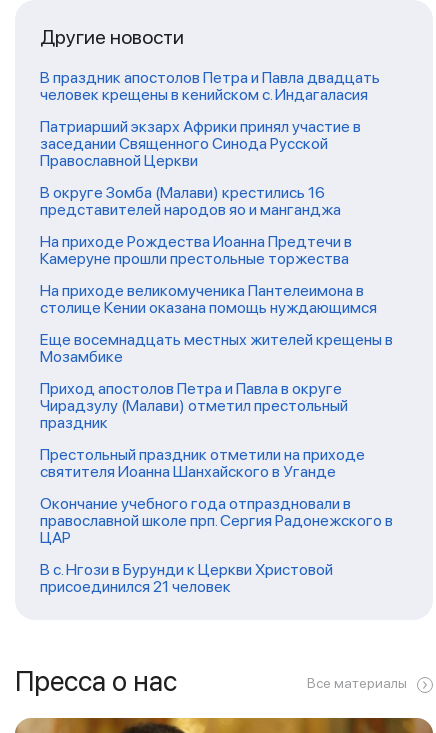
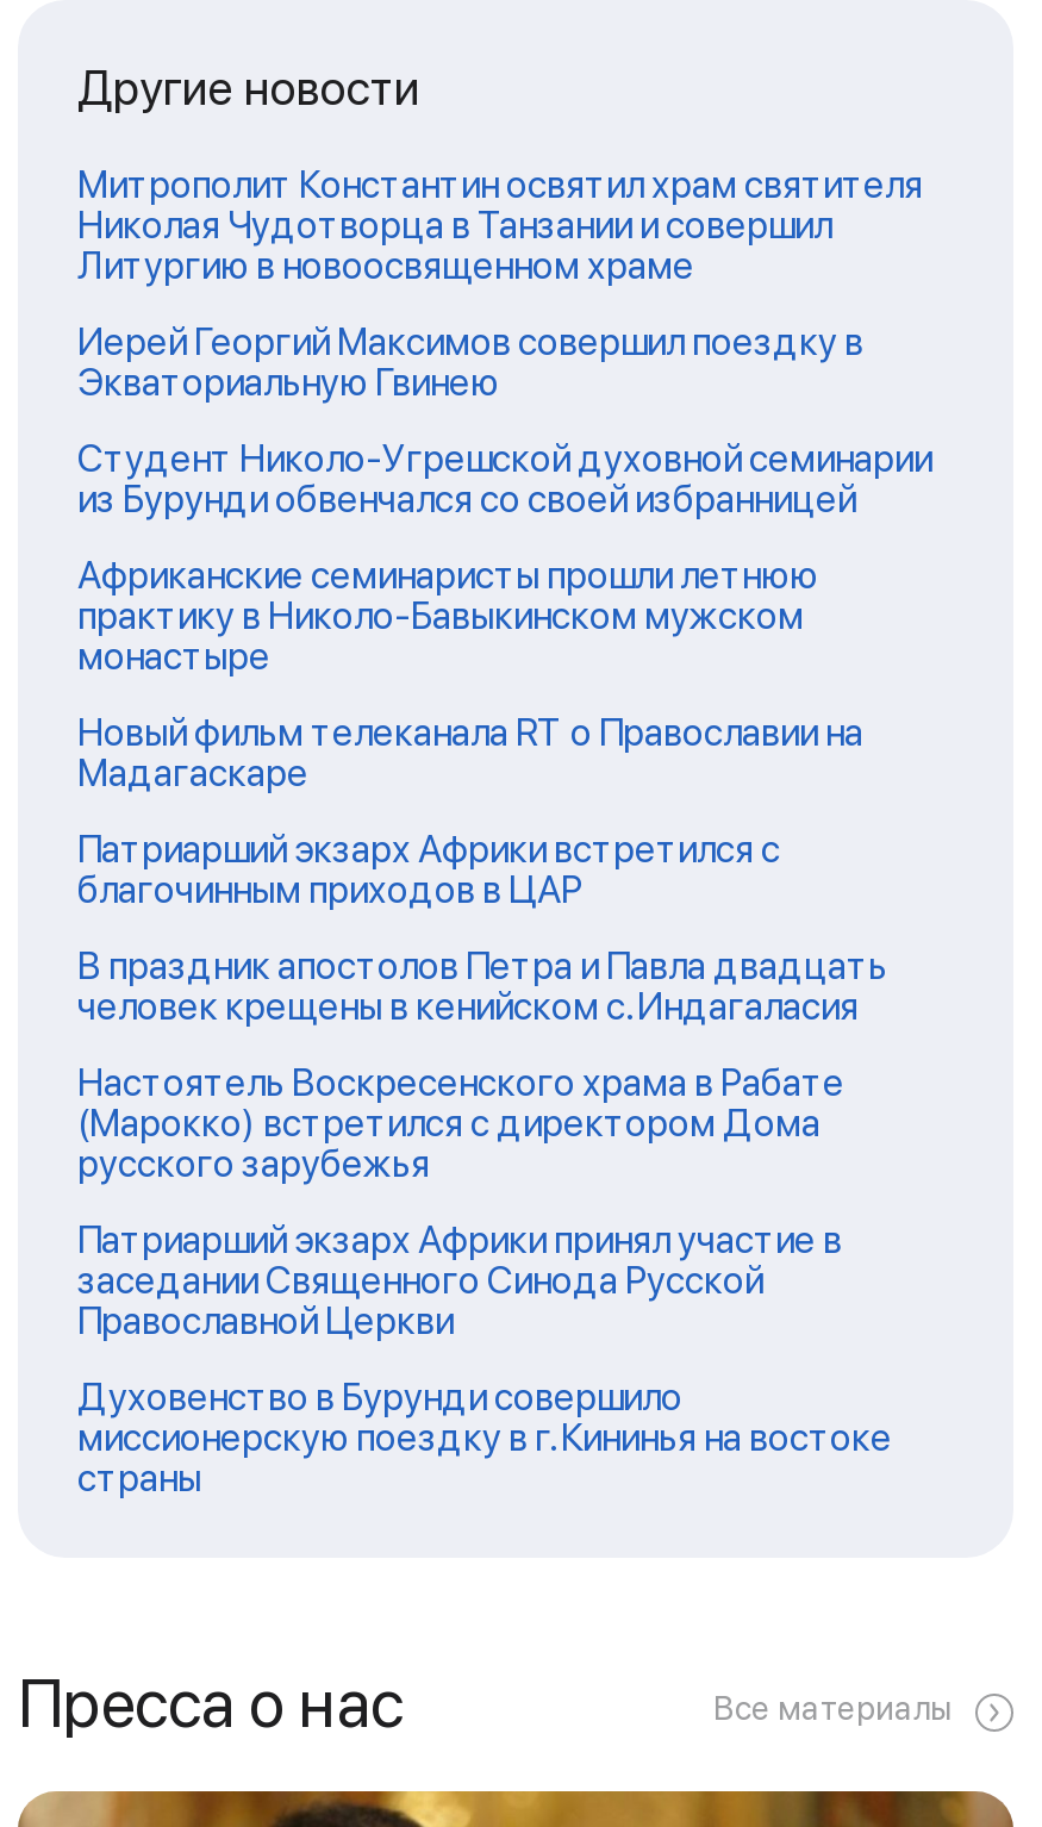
+ Митрополит Константин освятил храм святителя
+ Николая Чудотворца в Танзании и совершил
+ Литургию в новоосвященном храме
+ Иерей Георгий Максимов совершил поездку в
+ Экваториальную Гвинею
+ Студент Николо-Угрешской духовной семинарии
+ из Бурунди обвенчался со своей избранницей
+ Африканские семинаристы прошли летнюю
+ практику в Николо-Бавыкинском мужском
+ монастыре
+ Новый фильм телеканала RT о Православии на
+ Мадагаскаре
+ Патриарший экзарх Африки встретился с
+ благочинным приходов в ЦАР

moved down: В праздник апостолов Петра и Павла двадцать | человек крещены в кенийском с. Индагаласия

+ Настоятель Воскресенского храма в Рабате
+ (Марокко) встретился с директором Дома
+ русского зарубежья

moved down: Патриарший экзарх Африки принял участие в | заседании Священного Синода Русской | Православной Церкви

- В округе Зомба (Малави) крестились 16
- представителей народов яо и манганджа
- На приходе Рождества Иоанна Предтечи в
- Камеруне прошли престольные торжества
- На приходе великомученика Пантелеимона в
- столице Кении оказана помощь нуждающимся
- Еще восемнадцать местных жителей крещены в
- Мозамбике
- Приход апостолов Петра и Павла в округе
- Чирадзулу (Малави) отметил престольный
- праздник
- Престольный праздник отметили на приходе
- святителя Иоанна Шанхайского в Уганде
- Окончание учебного года отпраздновали в
- православной школе прп. Сергия Радонежского в
- ЦАР
- В с. Нгози в Бурунди к Церкви Христовой
- присоединился 21 человек
+ Духовенство в Бурунди совершило
+ миссионерскую поездку в г. Кининья на востоке
+ страны
